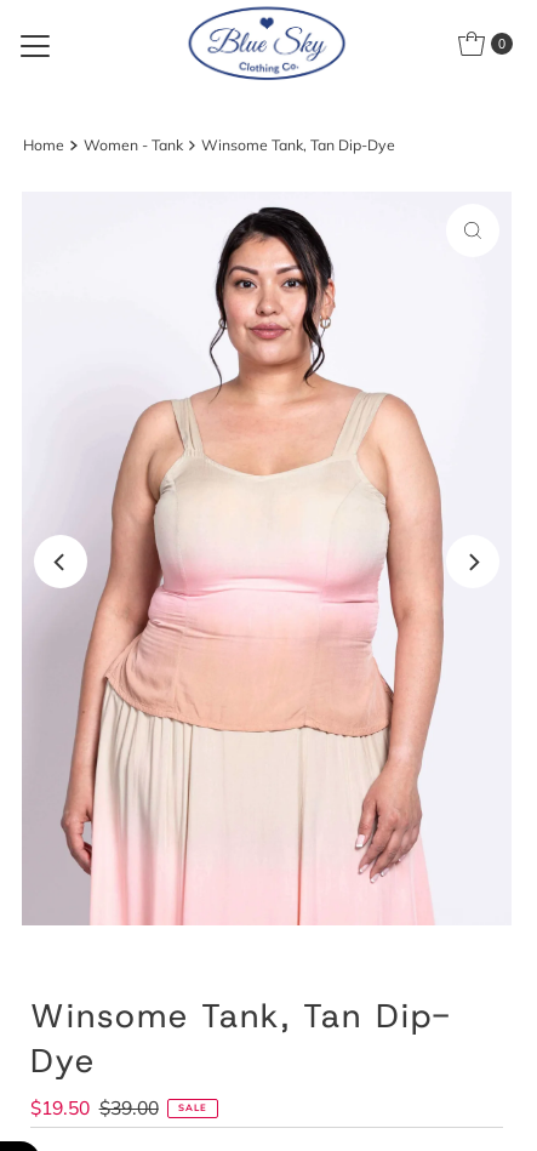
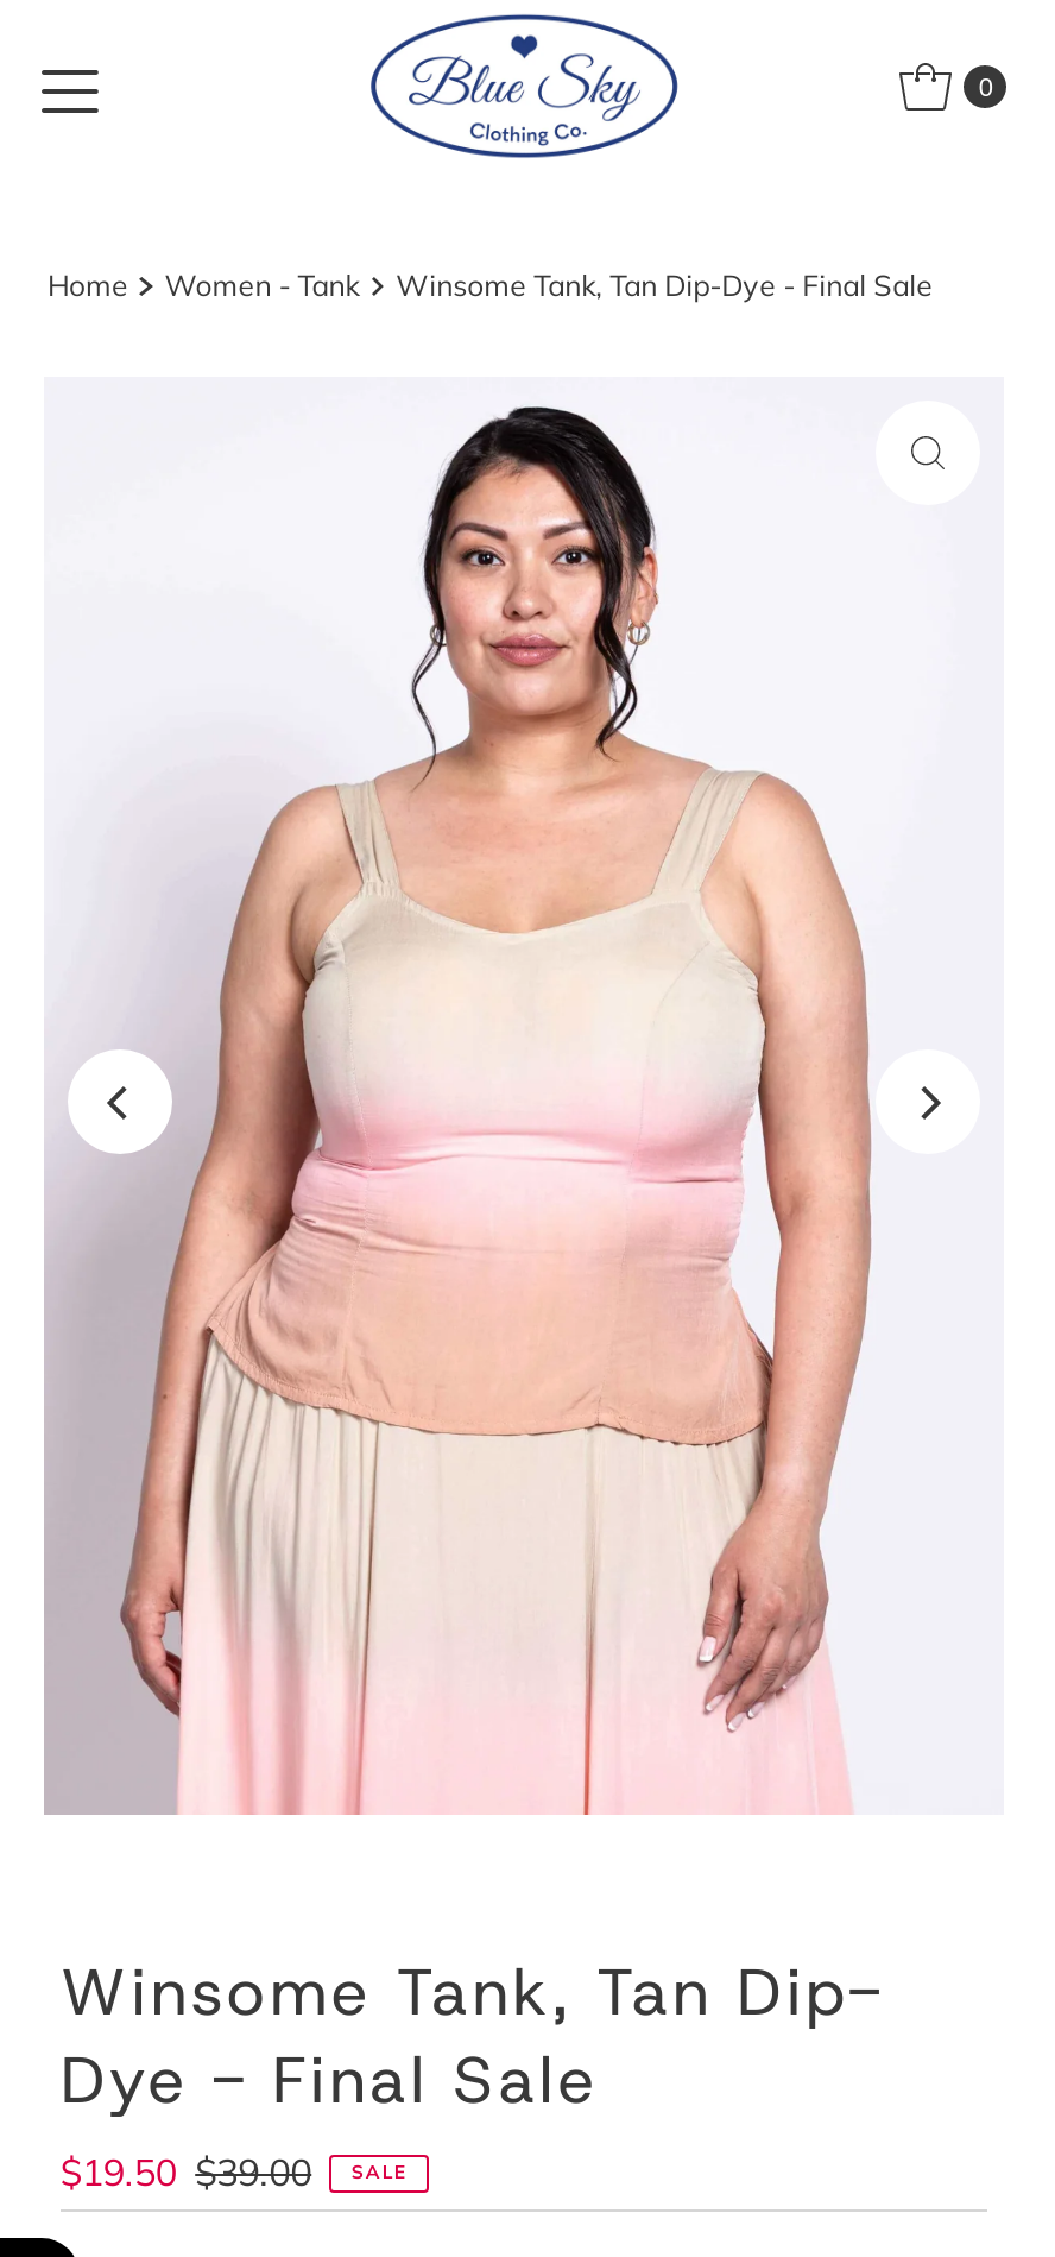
- Winsome Tank, Tan Dip-Dye
+ Winsome Tank, Tan Dip-Dye - Final Sale

- Dye
+ Dye - Final Sale
